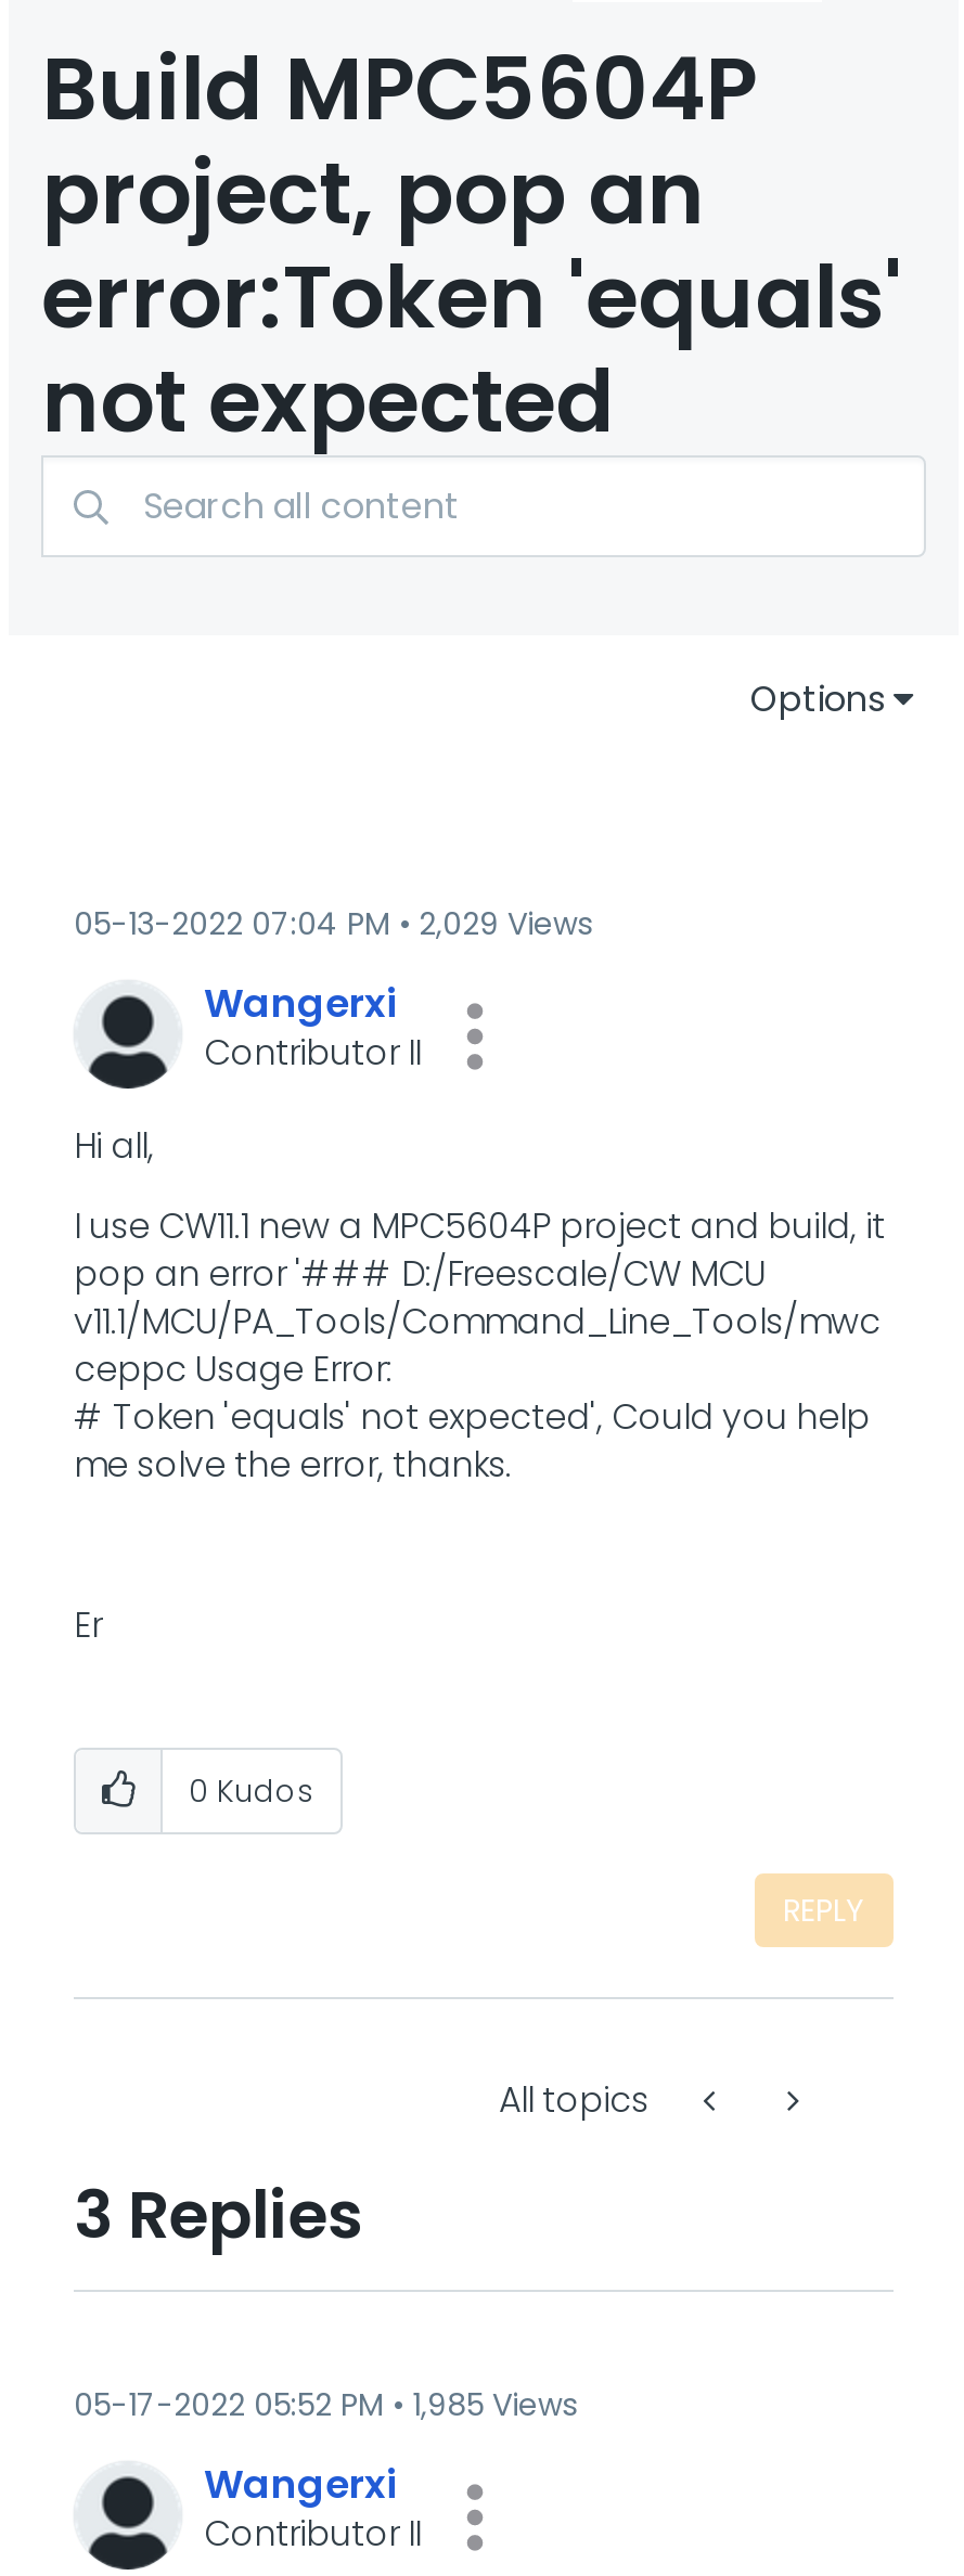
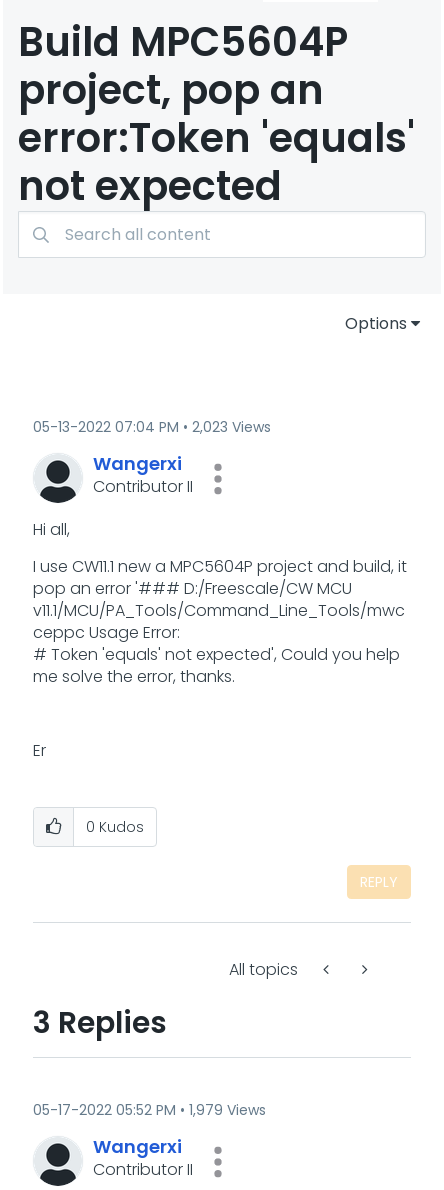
- 05-13-2022 07:04 PM 2,029 Views
+ 05-13-2022 07:04 PM 2,023 Views

- 05-17-2022 05:52 PM 1,985 Views
+ 05-17-2022 05:52 PM 1,979 Views
